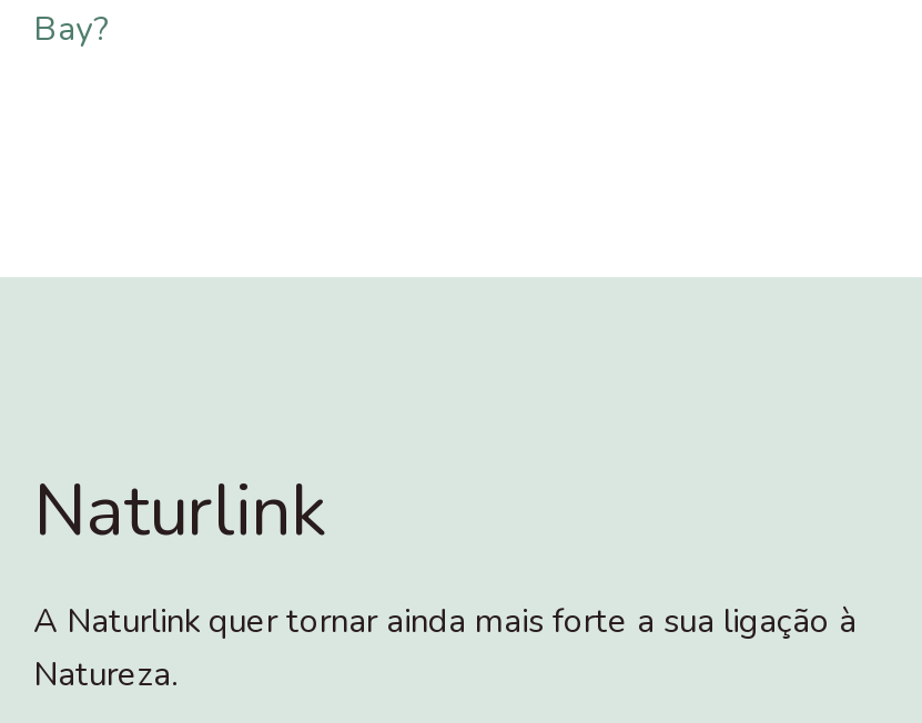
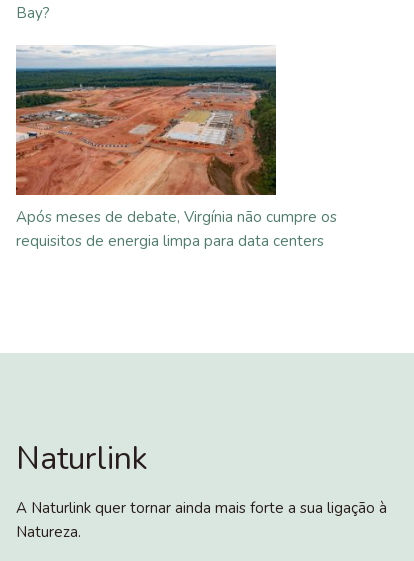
+ [image]
+ Após meses de debate, Virgínia não cumpre os
+ requisitos de energia limpa para data centers
